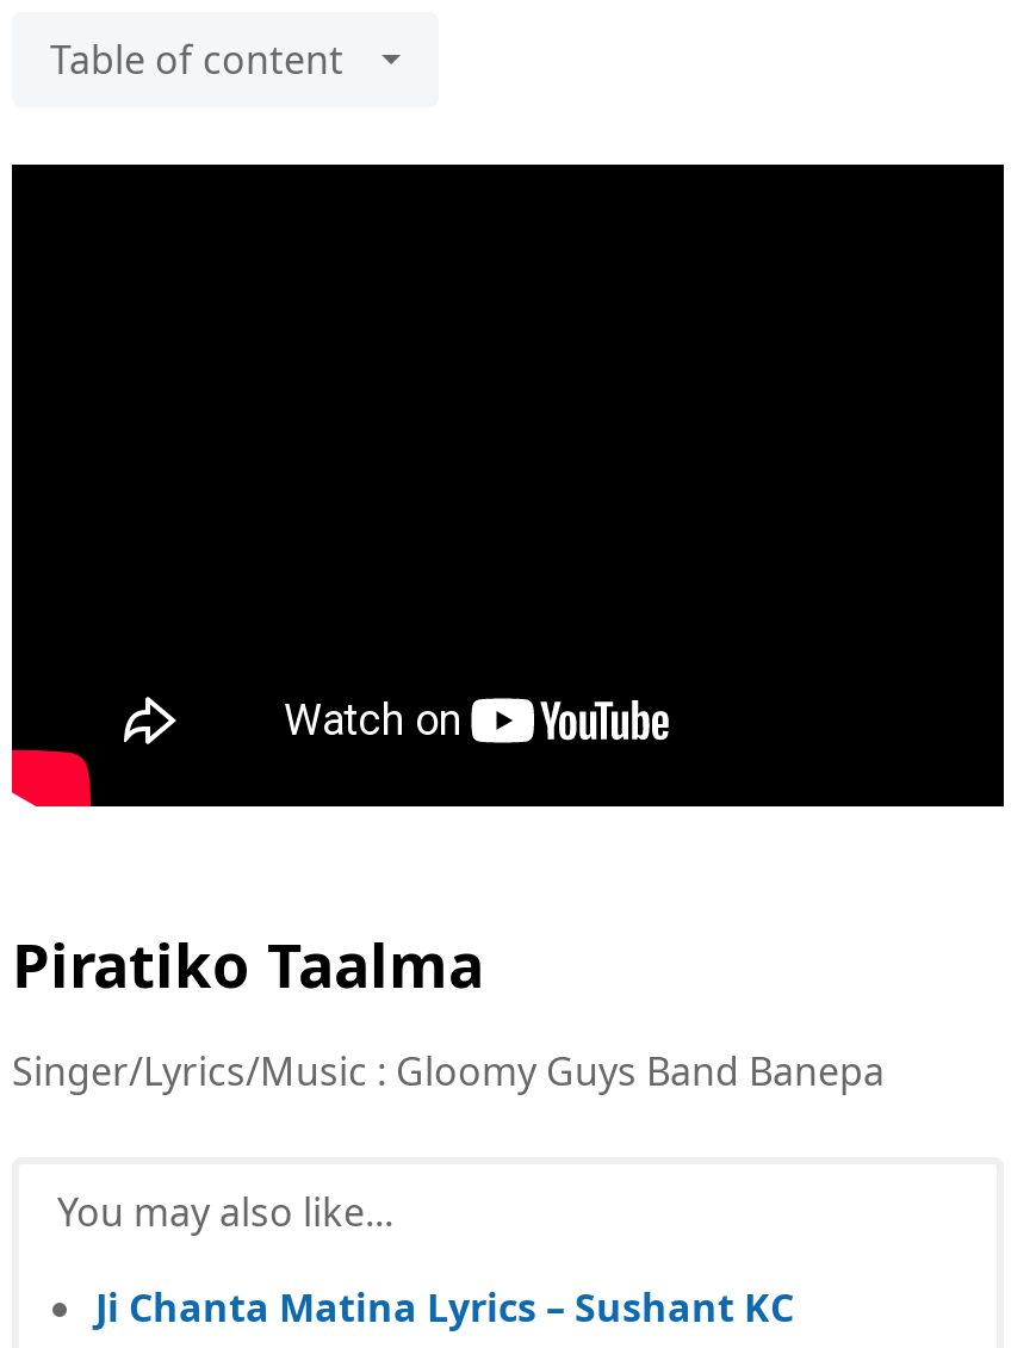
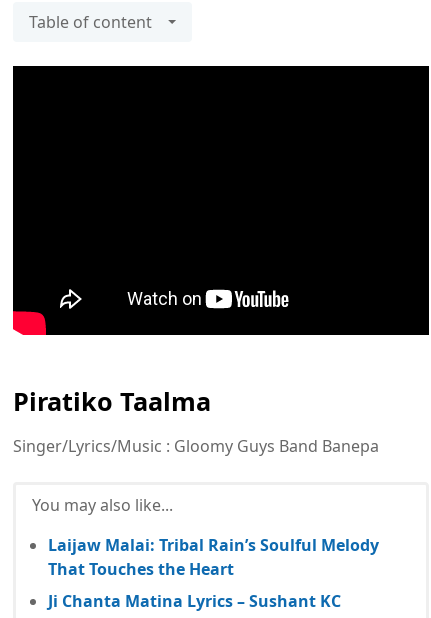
+ Laijaw Malai: Tribal Rain’s Soulful Melody
+ That Touches the Heart
